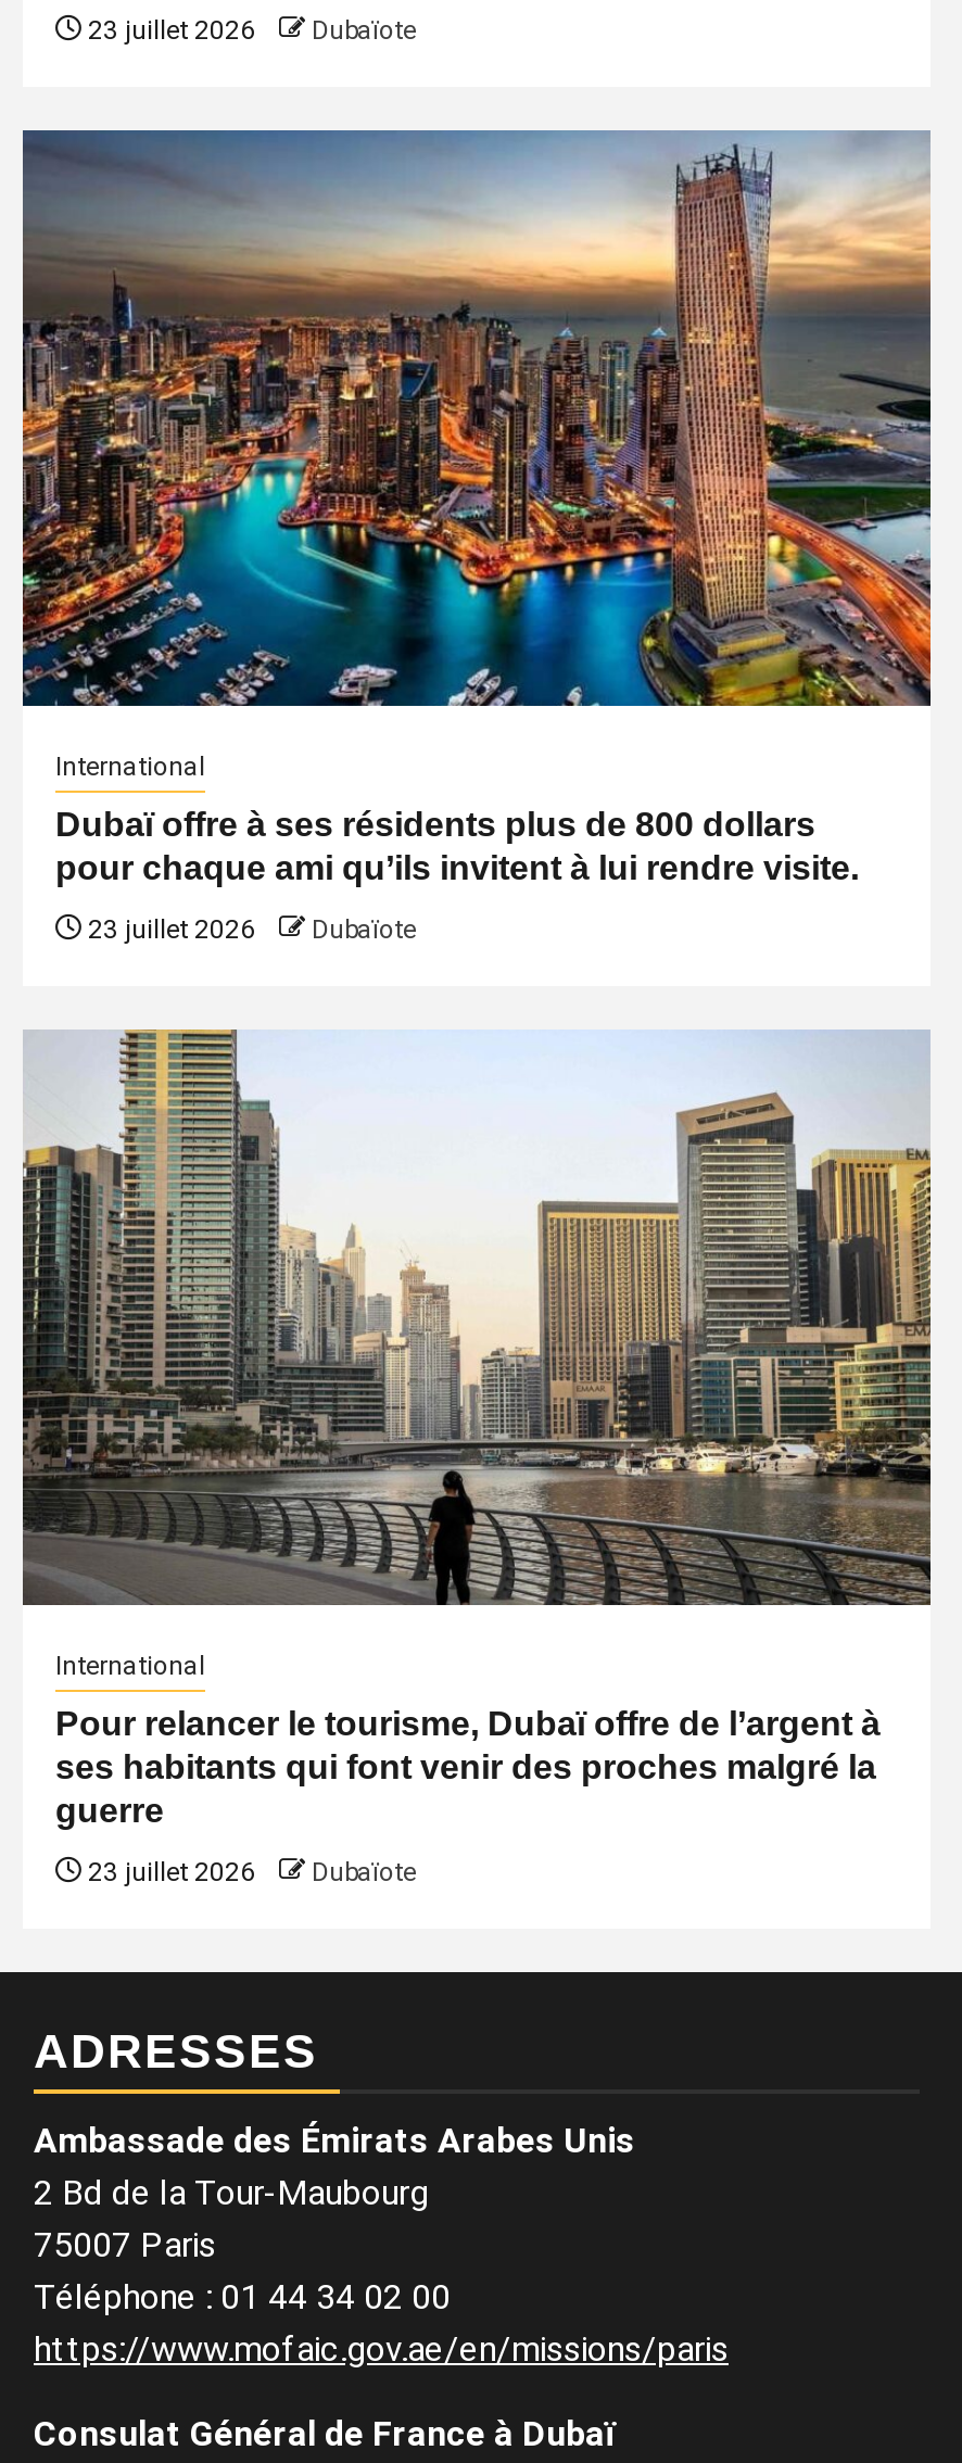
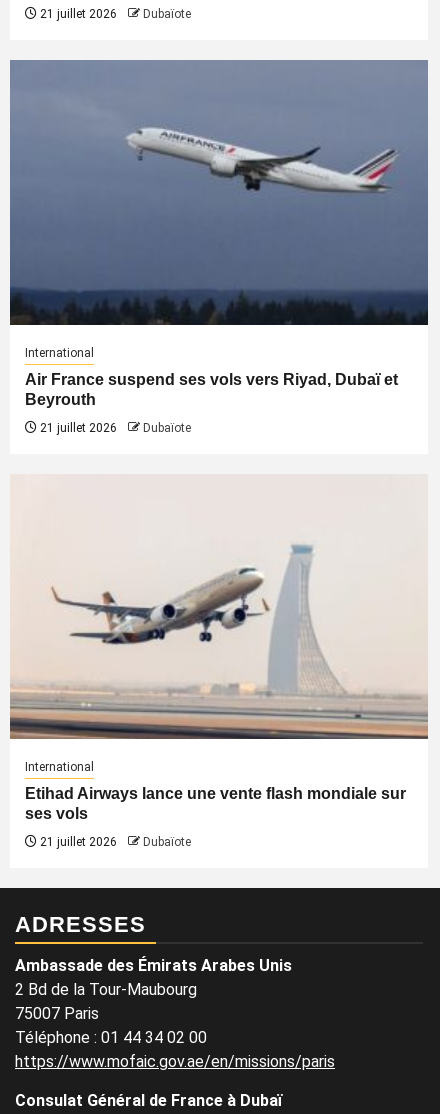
- 23 juillet 2026 Dubaïote
+ 21 juillet 2026 Dubaïote

- [image]
+ [image]

- Dubaï offre à ses résidents plus de 800 dollars
- pour chaque ami qu’ils invitent à lui rendre visite.
+ Air France suspend ses vols vers Riyad, Dubaï et
+ Beyrouth

- 23 juillet 2026 Dubaïote
+ 21 juillet 2026 Dubaïote

- [image]
+ [image]

- Pour relancer le tourisme, Dubaï offre de l’argent à
- ses habitants qui font venir des proches malgré la
- guerre
+ Etihad Airways lance une vente flash mondiale sur
+ ses vols

- 23 juillet 2026 Dubaïote
+ 21 juillet 2026 Dubaïote
